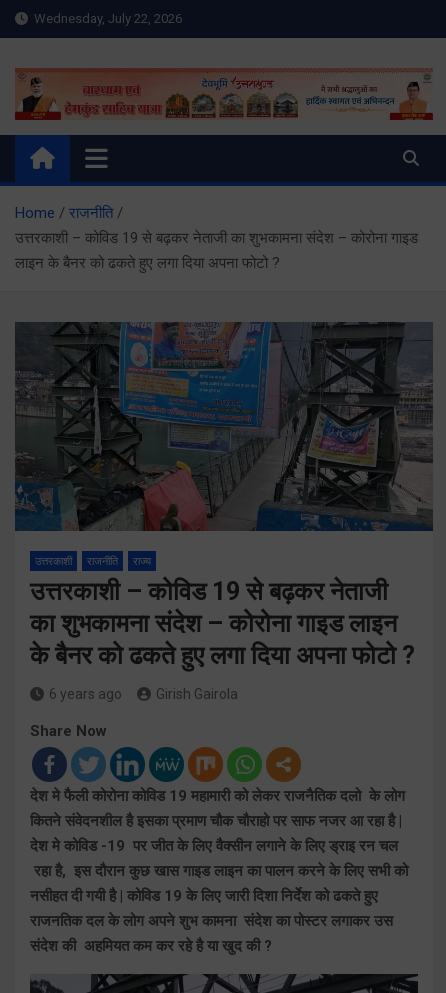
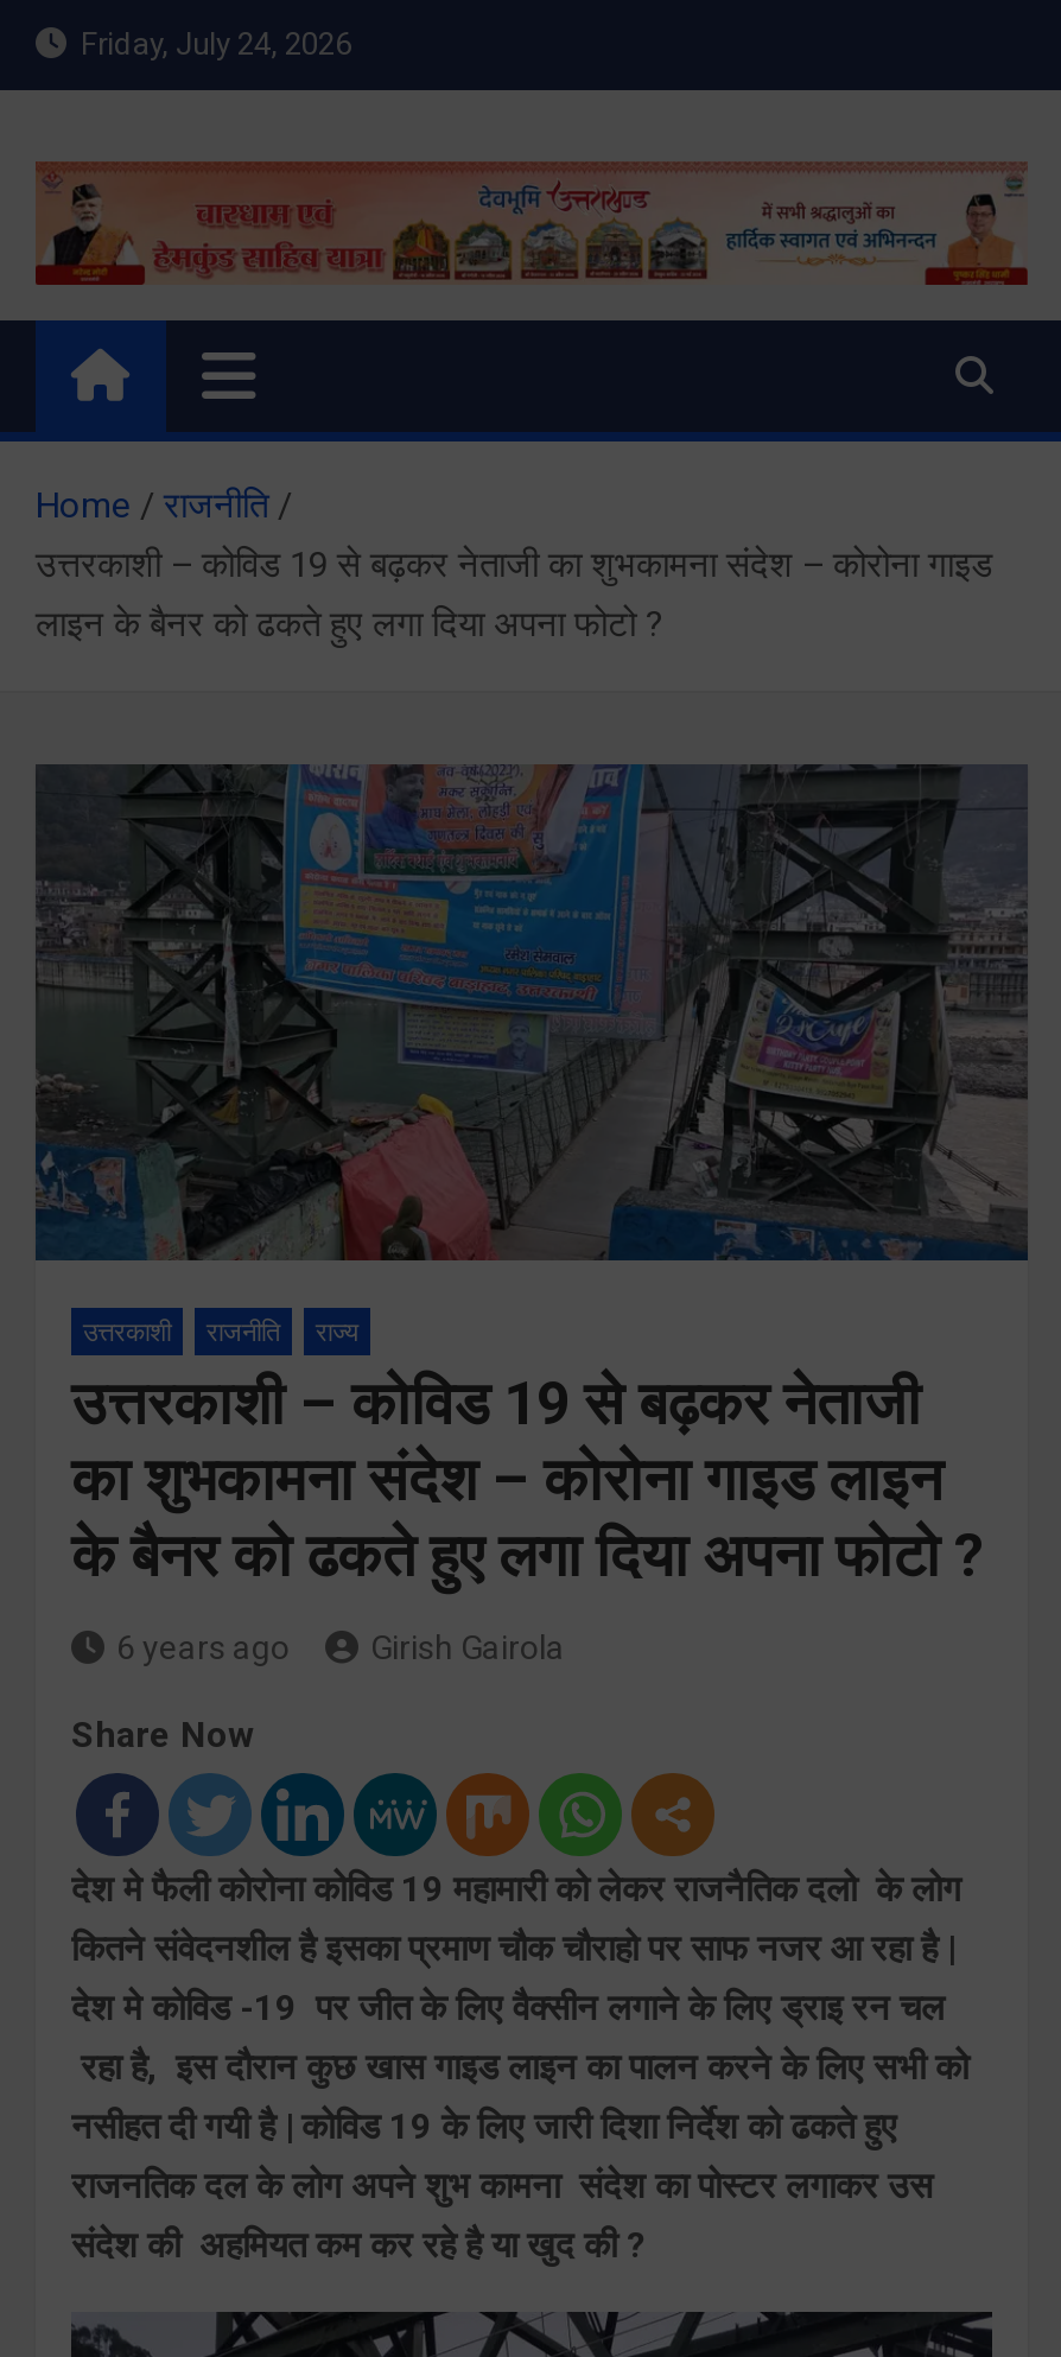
- Wednesday, July 22, 2026
+ Friday, July 24, 2026
